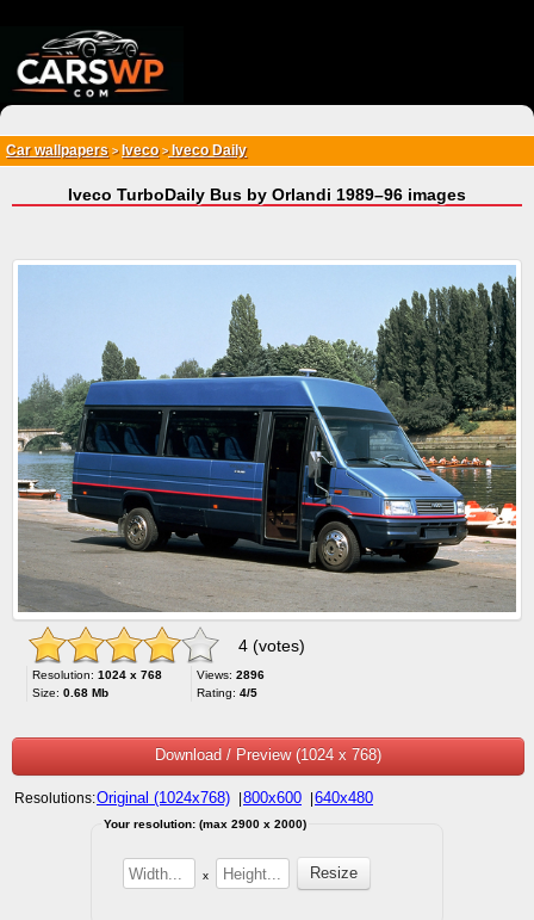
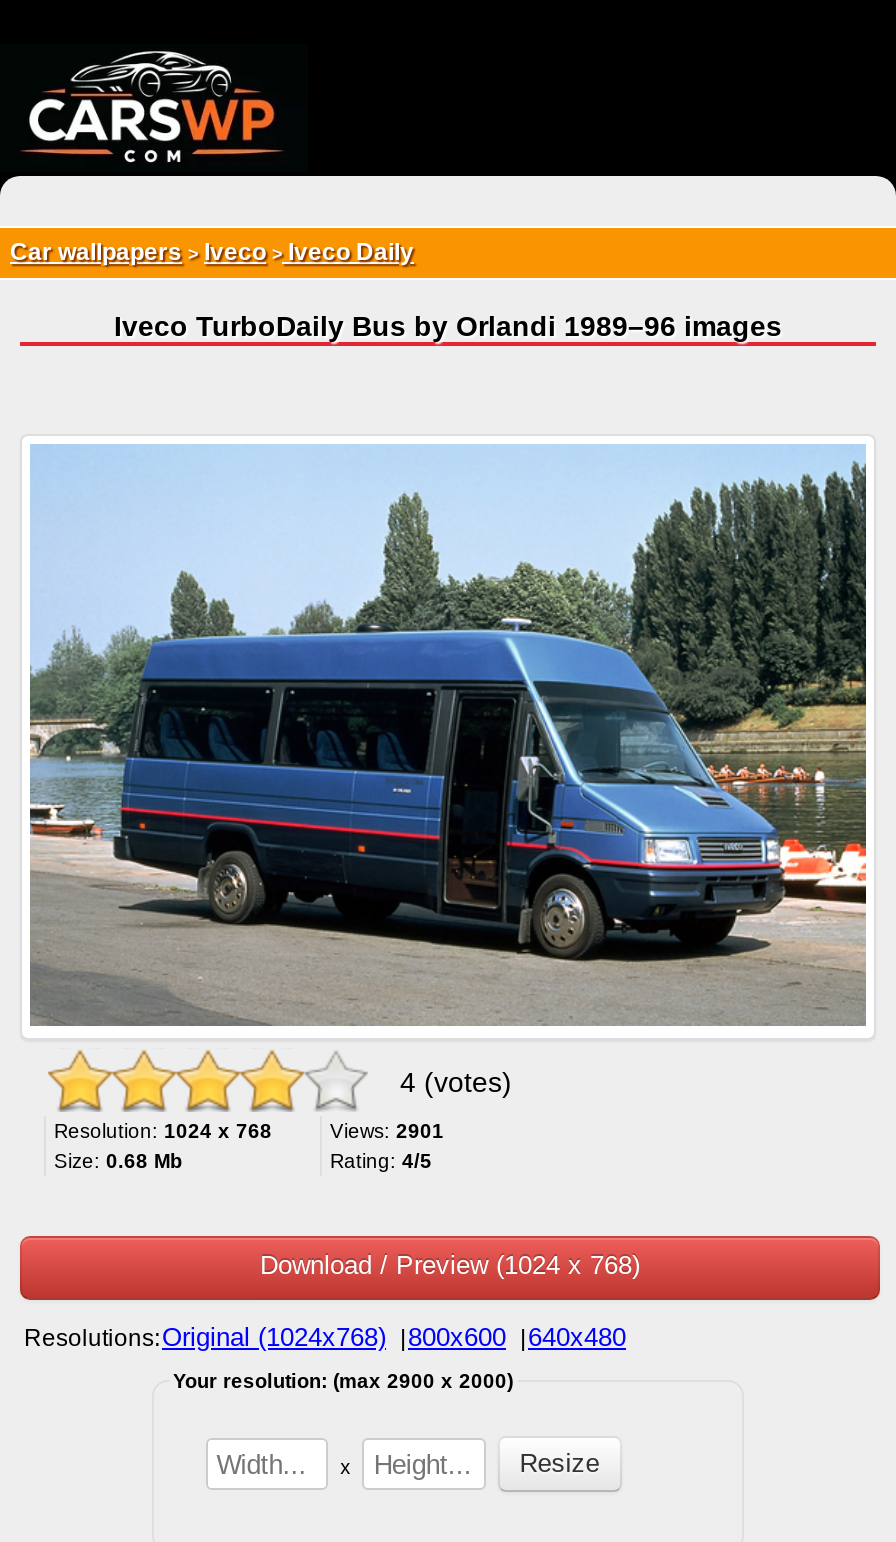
- Views: 2896
+ Views: 2901
